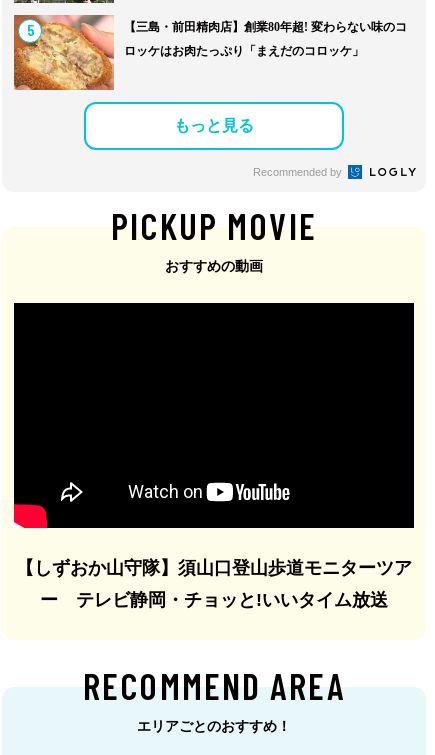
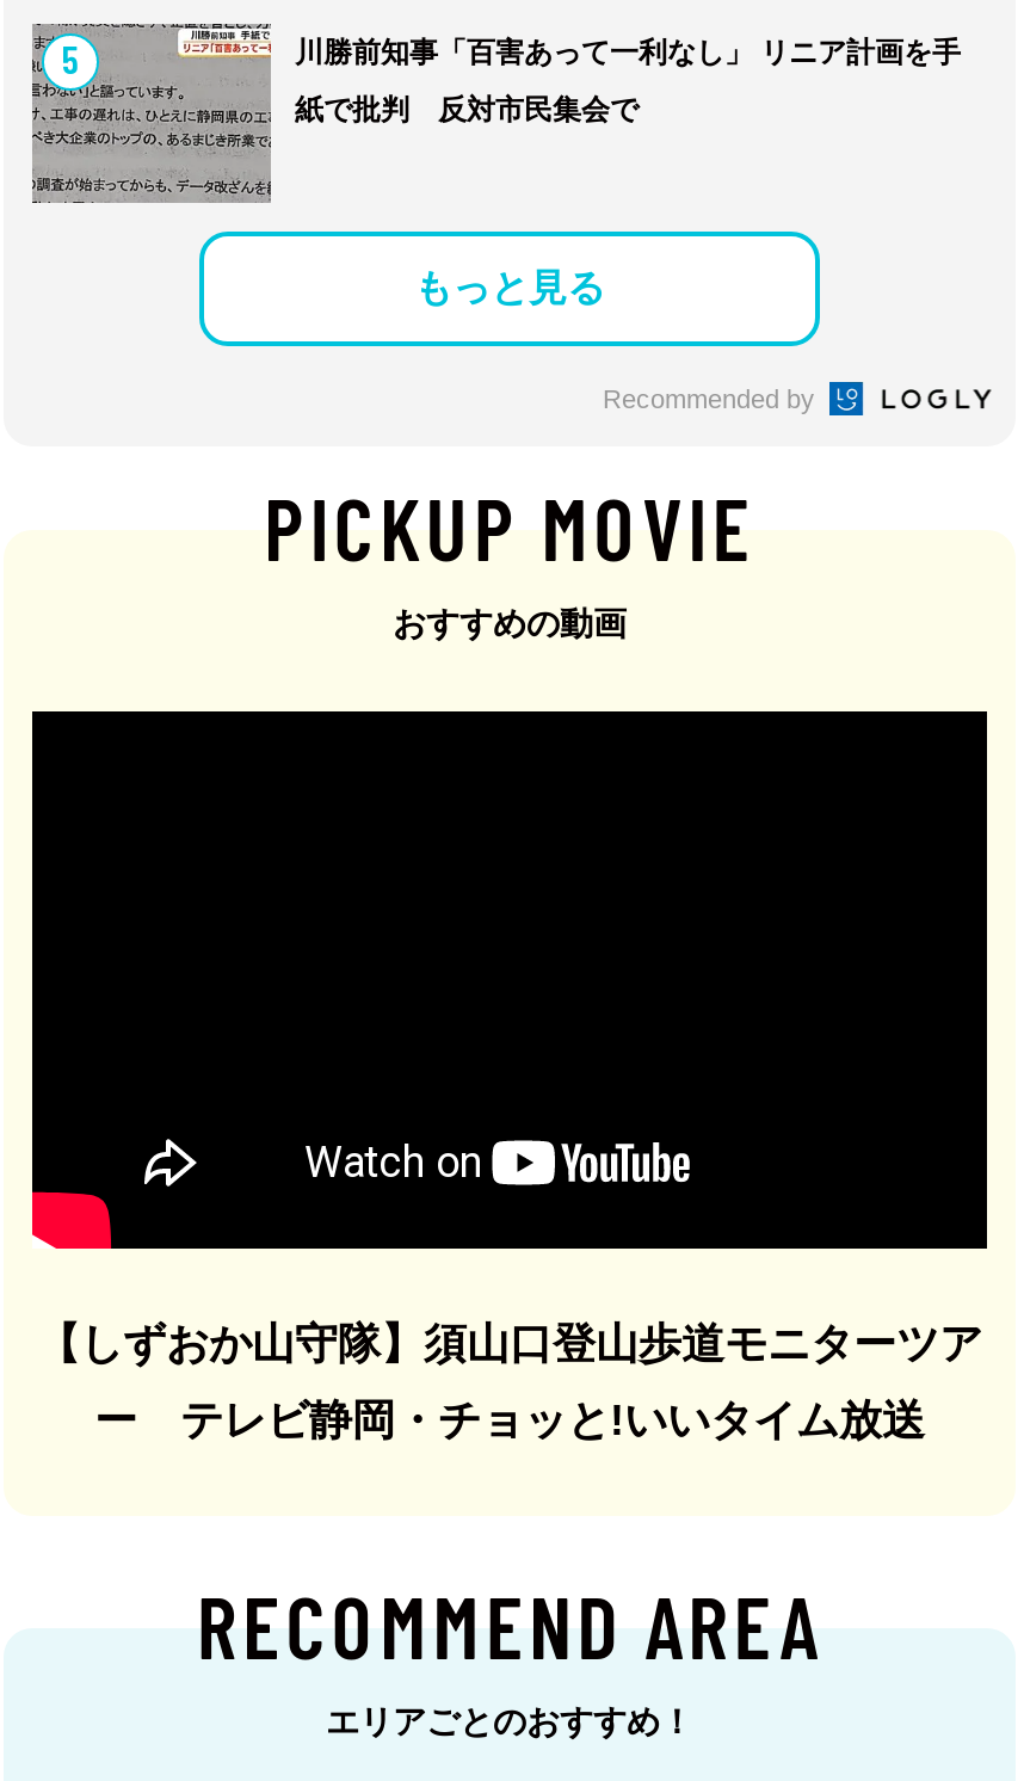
- [image]
- 【三島・前田精肉店】創業80年超! 変わらない味のコ
+ [image]
+ 川勝前知事「百害あって一利なし」 リニア計画を手

- ロッケはお肉たっぷり「まえだのコロッケ」
+ 紙で批判 反対市民集会で
